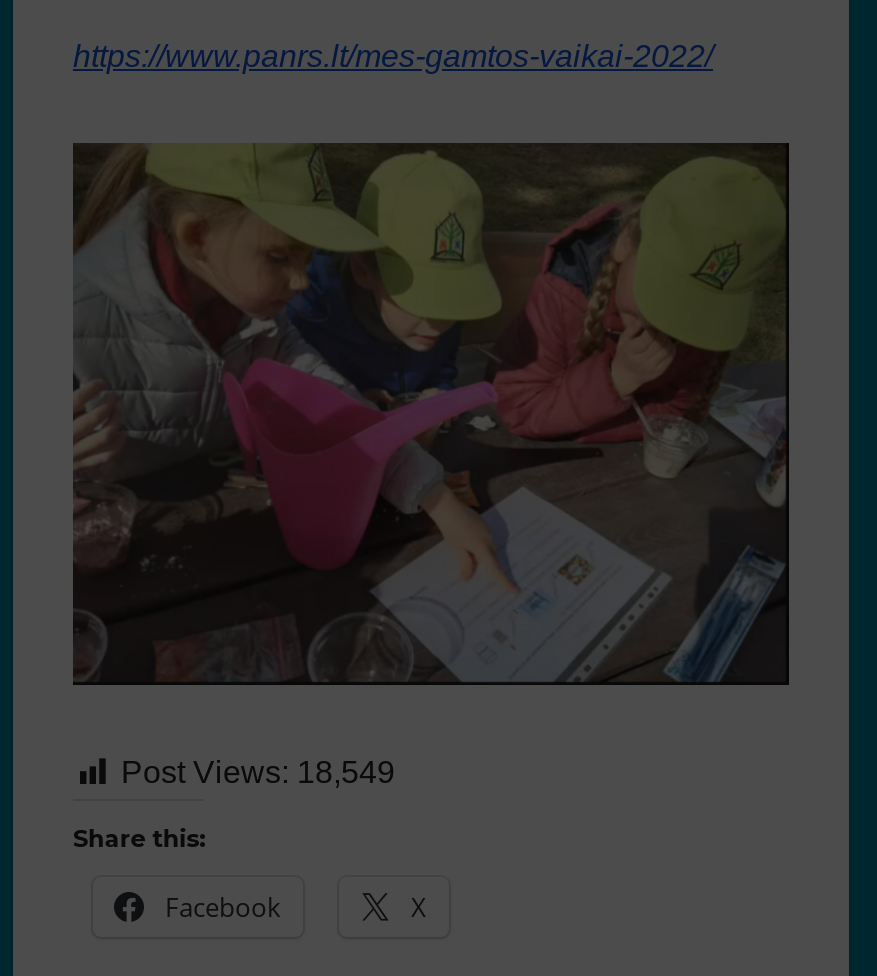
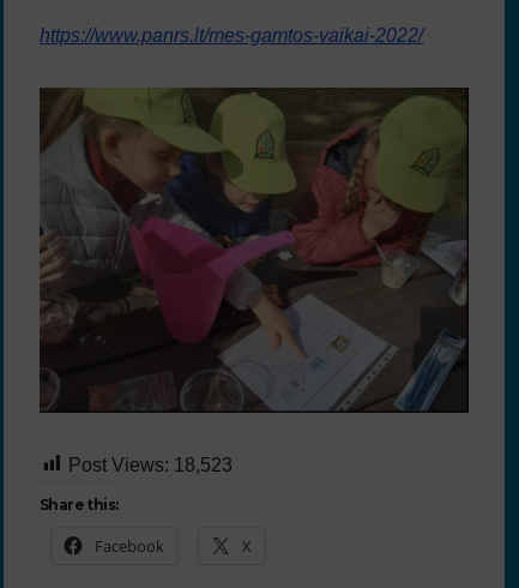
- Post Views: 18,549
+ Post Views: 18,523
